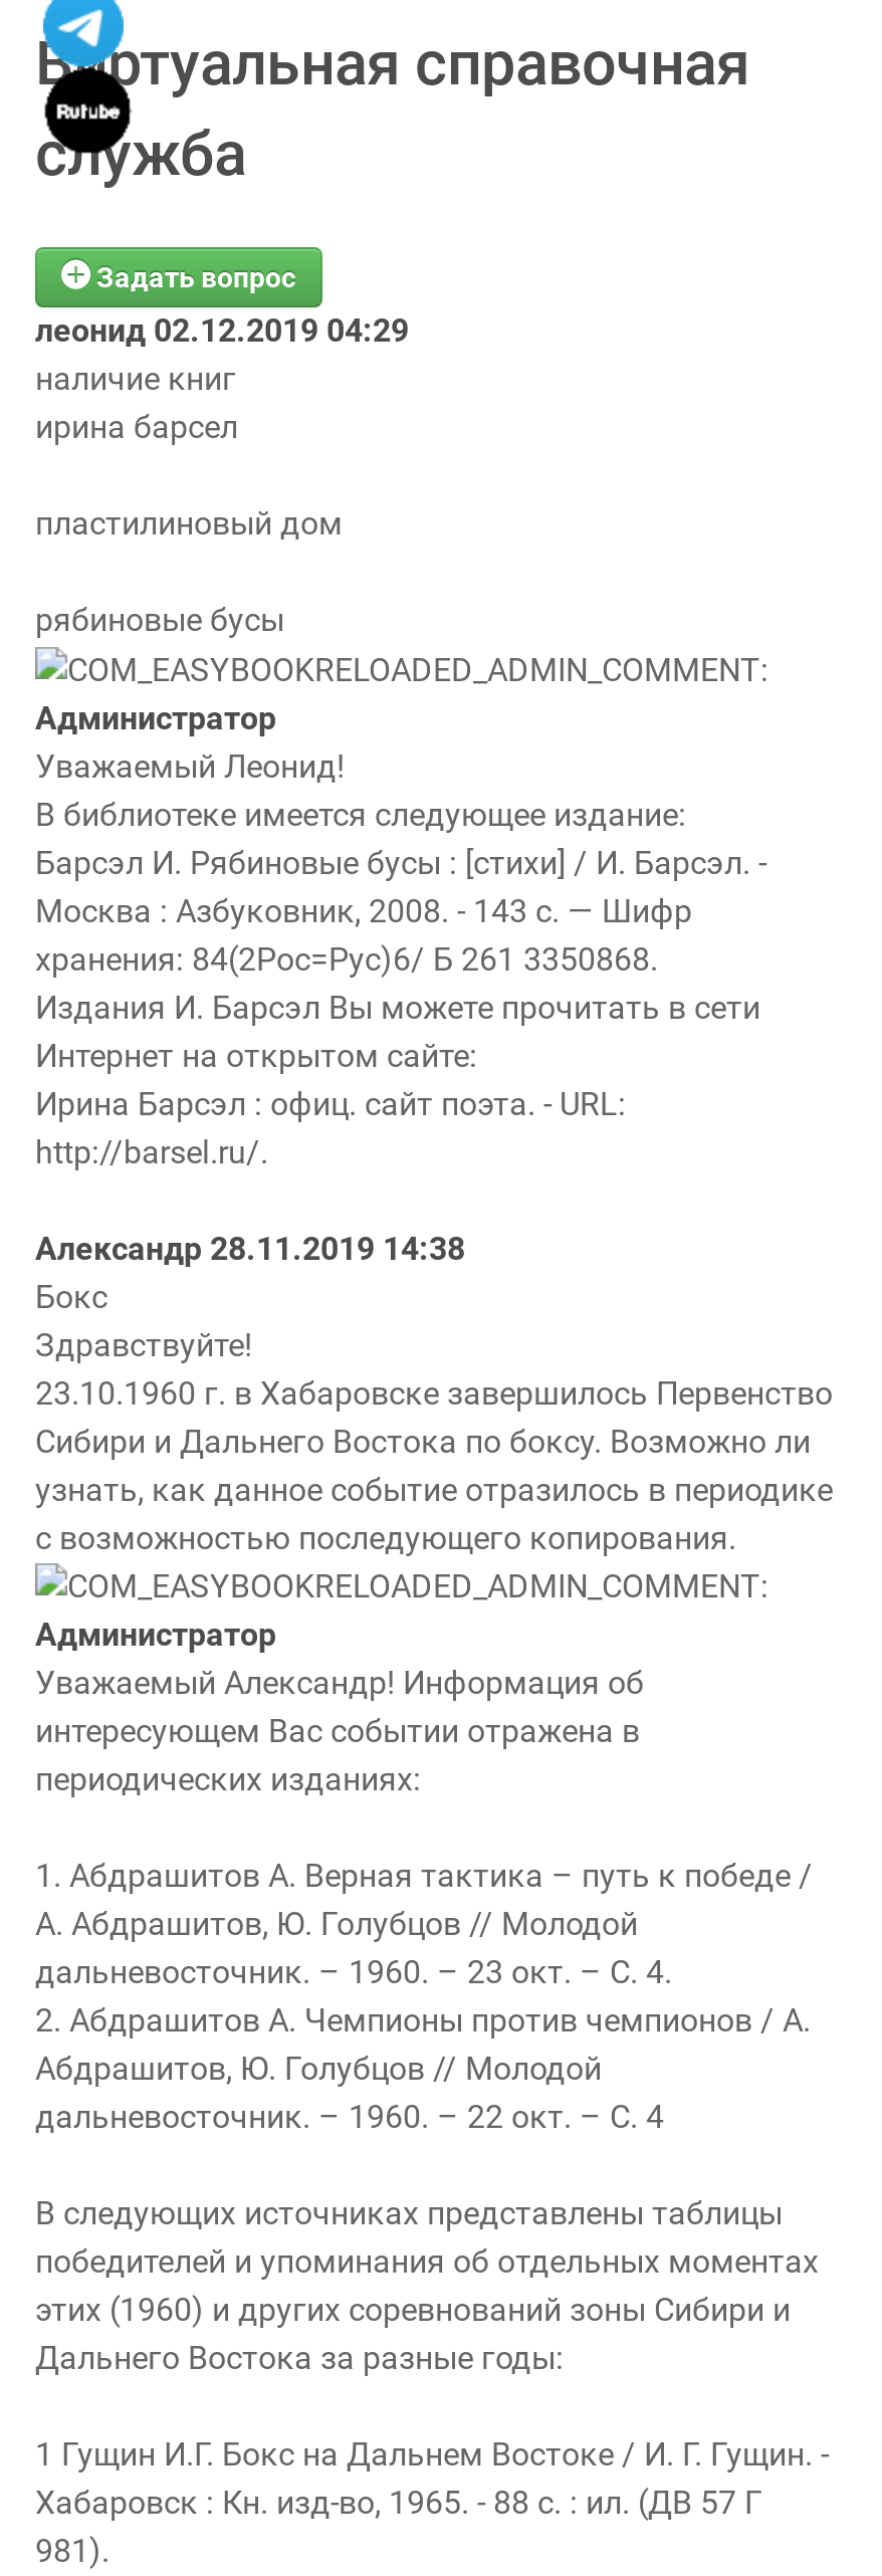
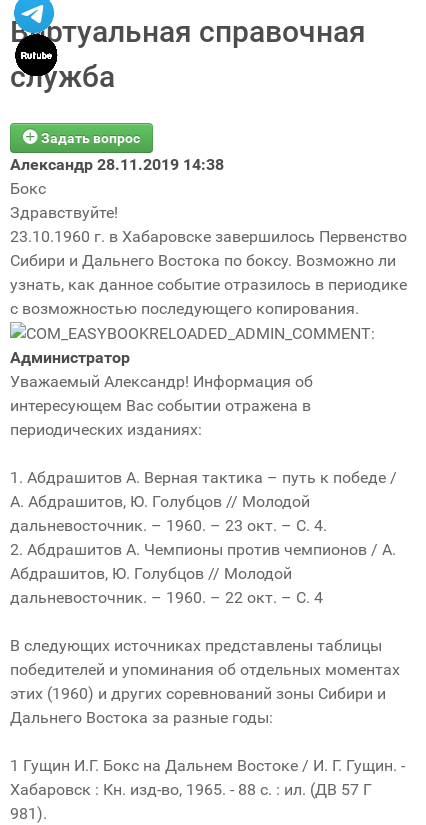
- леонид 02.12.2019 04:29
- наличие книг
- ирина барсел
- пластилиновый дом
- рябиновые бусы
- Администратор
- Уважаемый Леонид!
- В библиотеке имеется следующее издание:
- Барсэл И. Рябиновые бусы : [стихи] / И. Барсэл. -
- Москва : Азбуковник, 2008. - 143 с. — Шифр
- хранения: 84(2Рос=Рус)6/ Б 261 3350868.
- Издания И. Барсэл Вы можете прочитать в сети
- Интернет на открытом сайте:
- Ирина Барсэл : офиц. сайт поэта. - URL:
- http://barsel.ru/.
